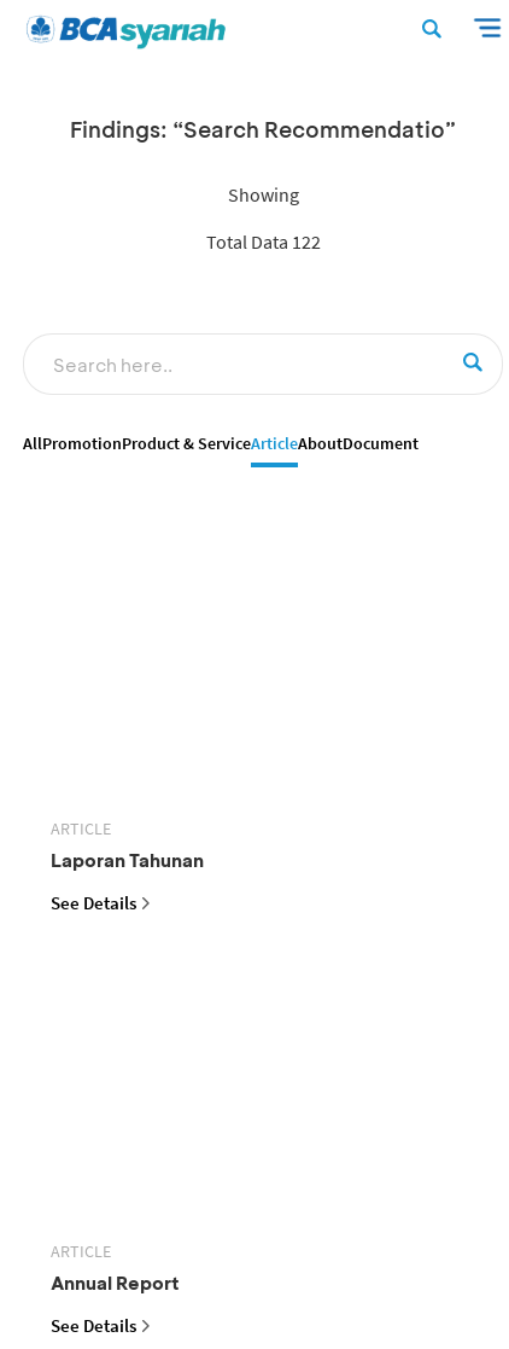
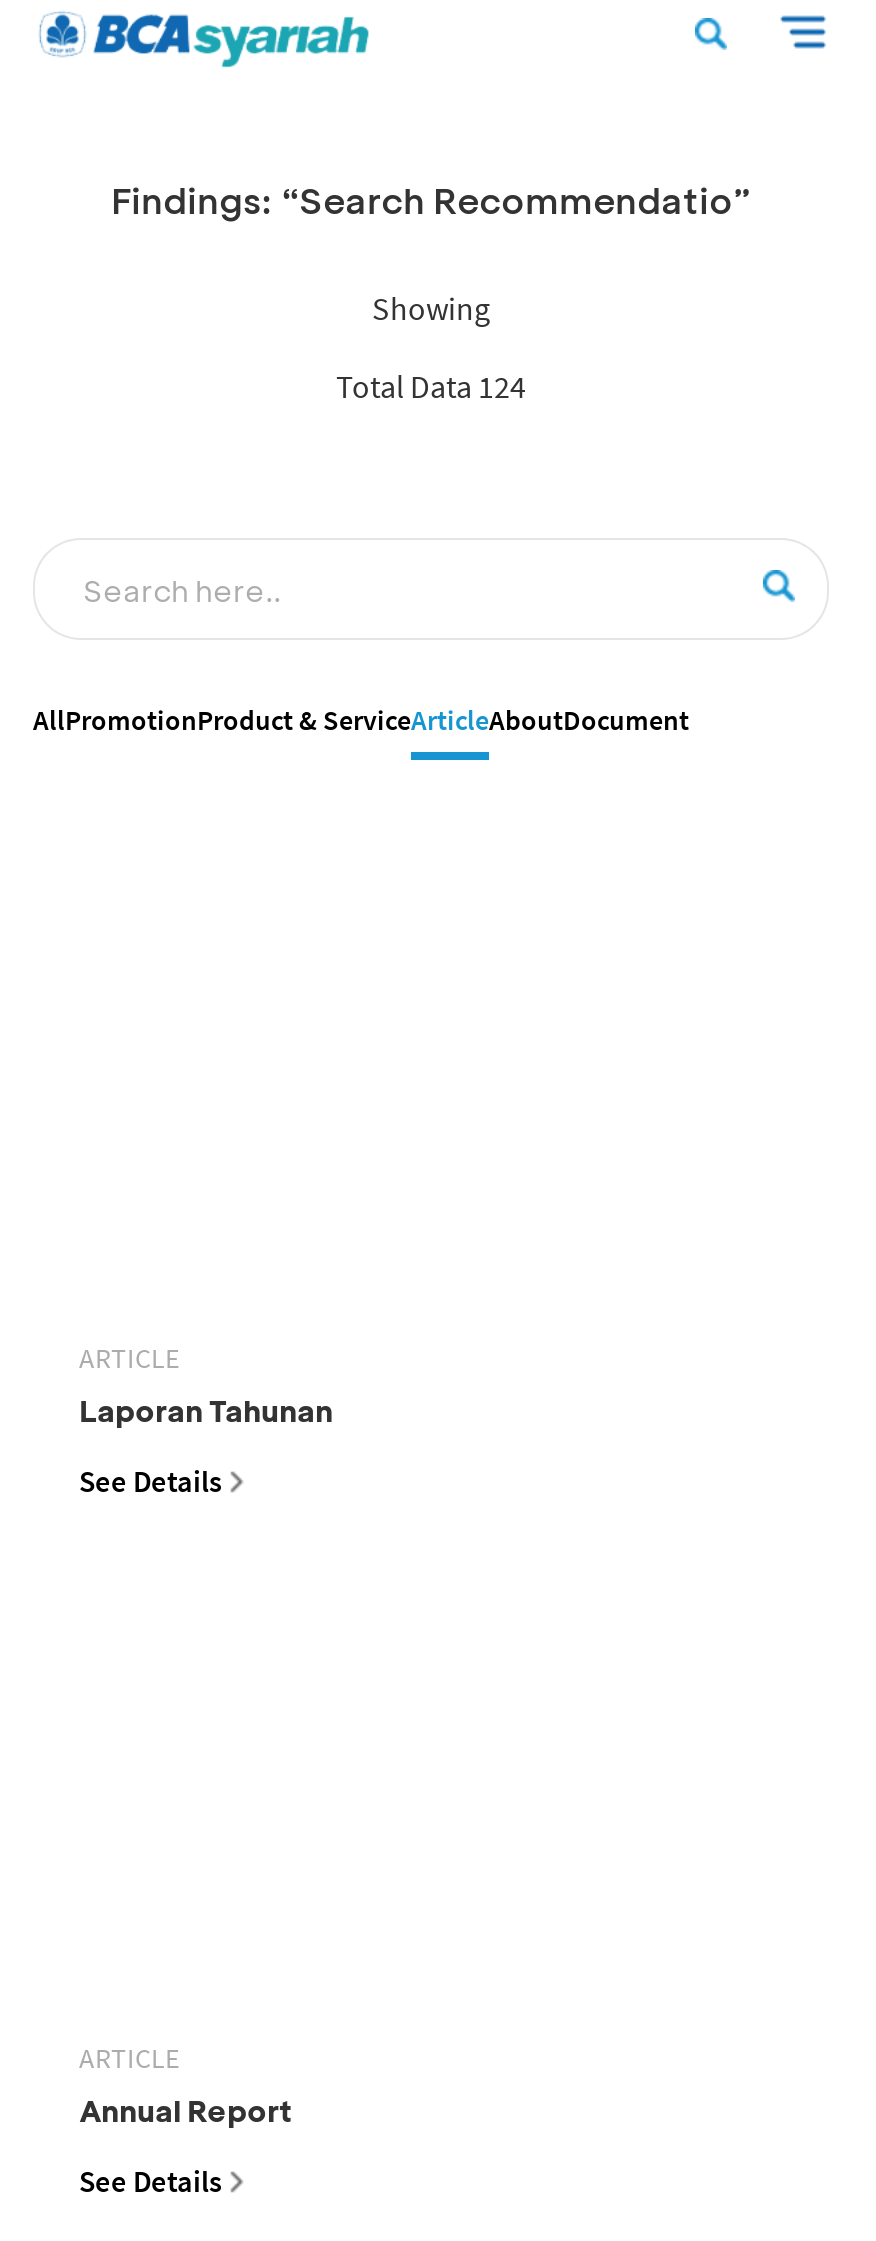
- Total Data 122
+ Total Data 124
